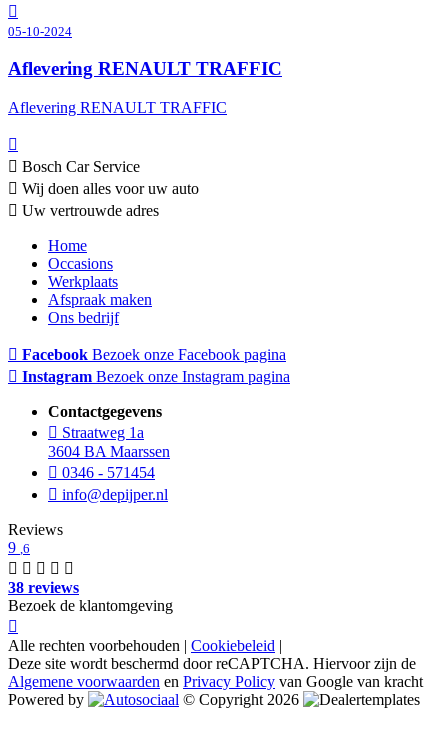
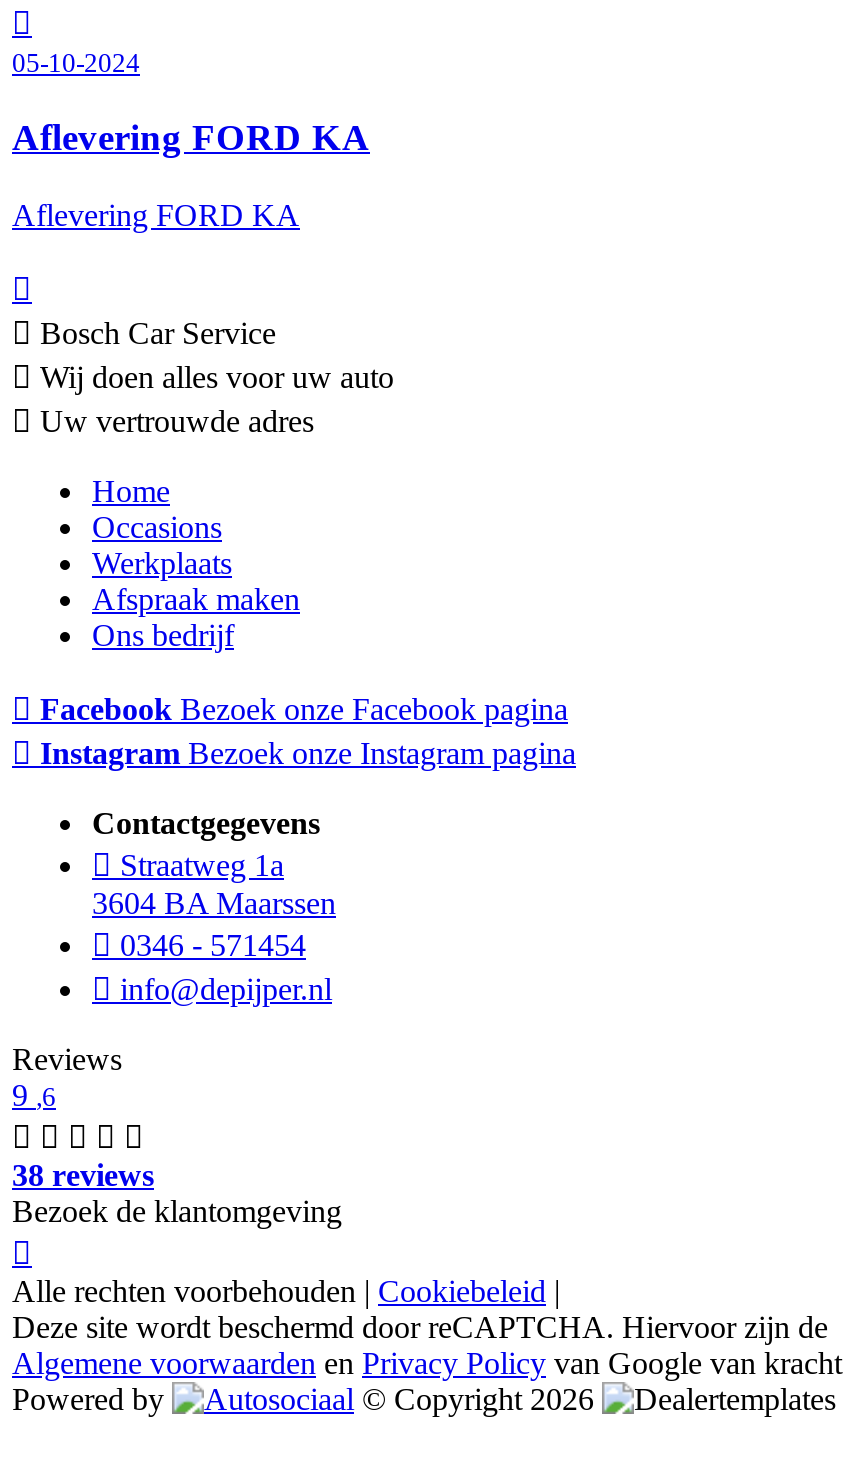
- Aflevering RENAULT TRAFFIC
+ Aflevering FORD KA

- Aflevering RENAULT TRAFFIC
+ Aflevering FORD KA
